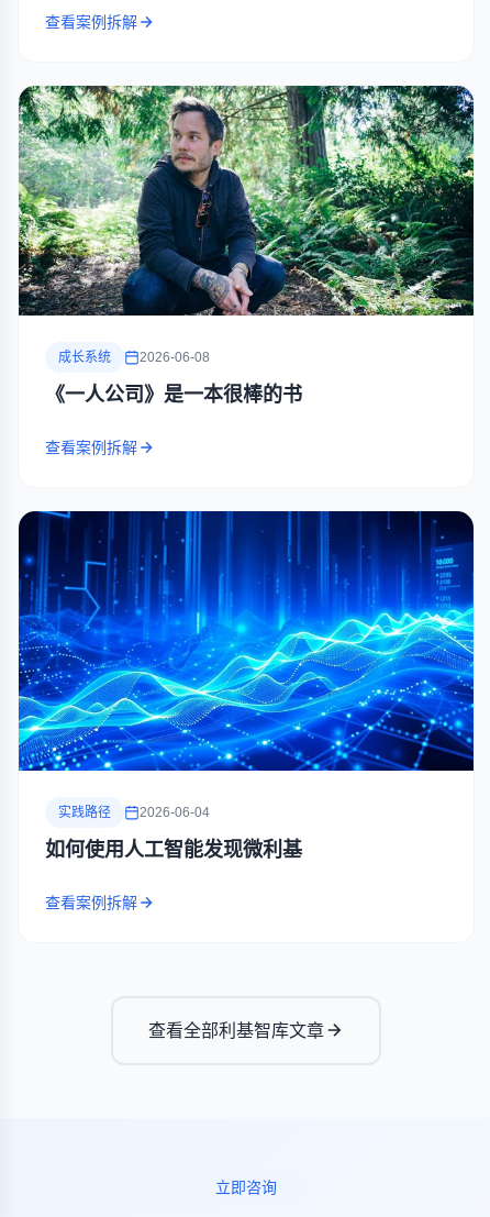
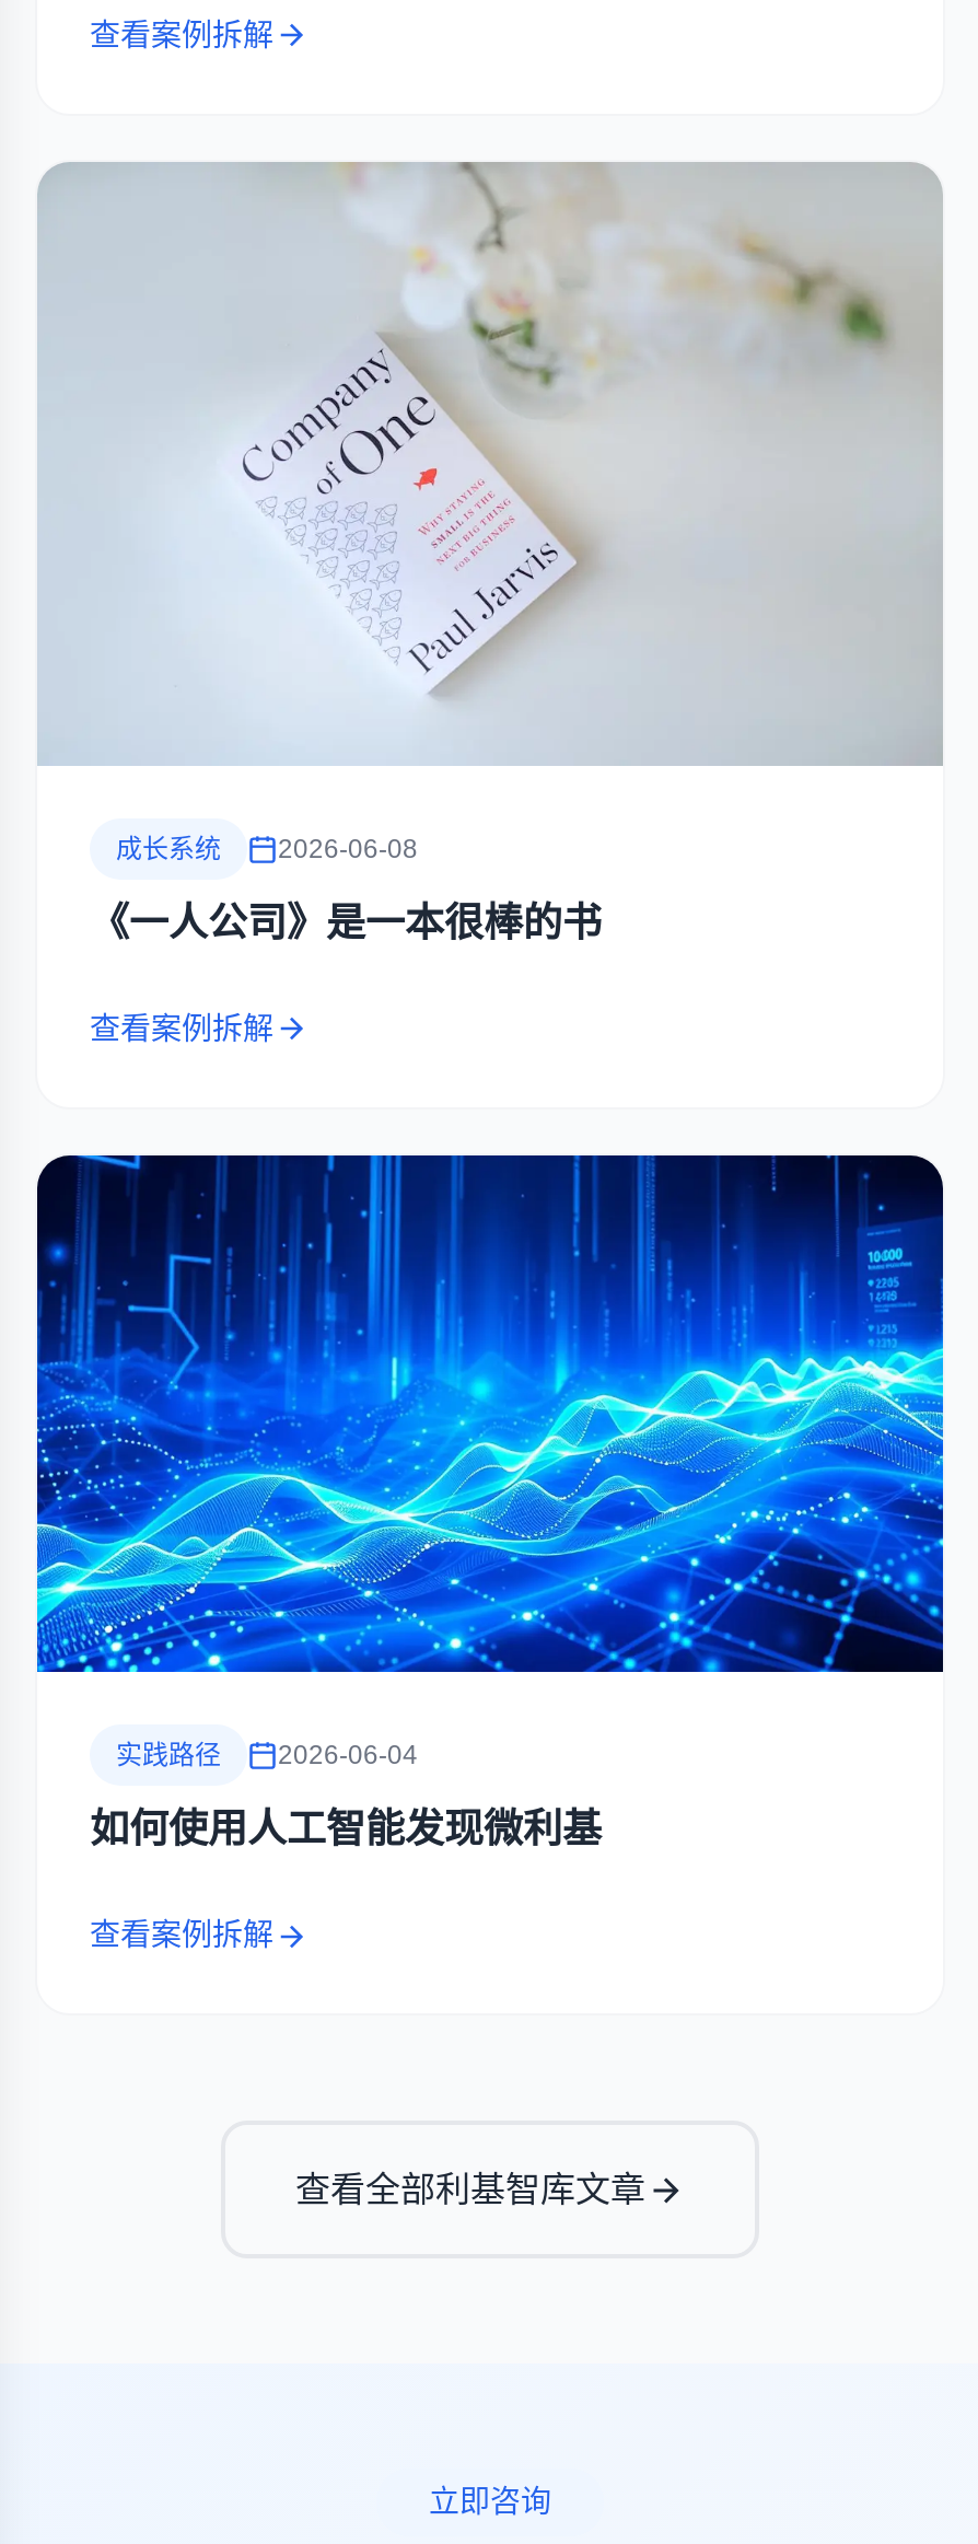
- [image]
+ [image]
